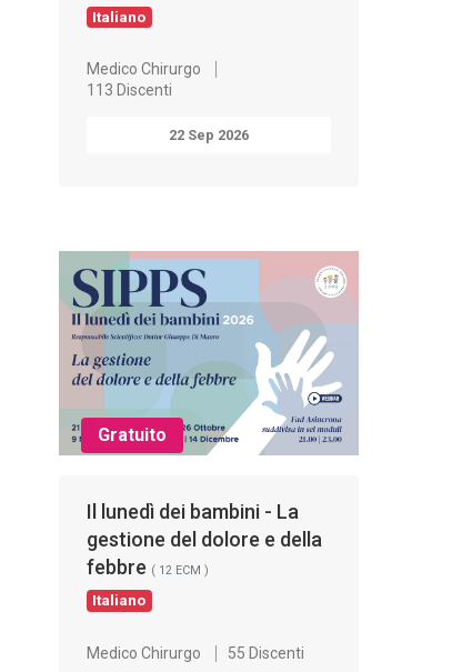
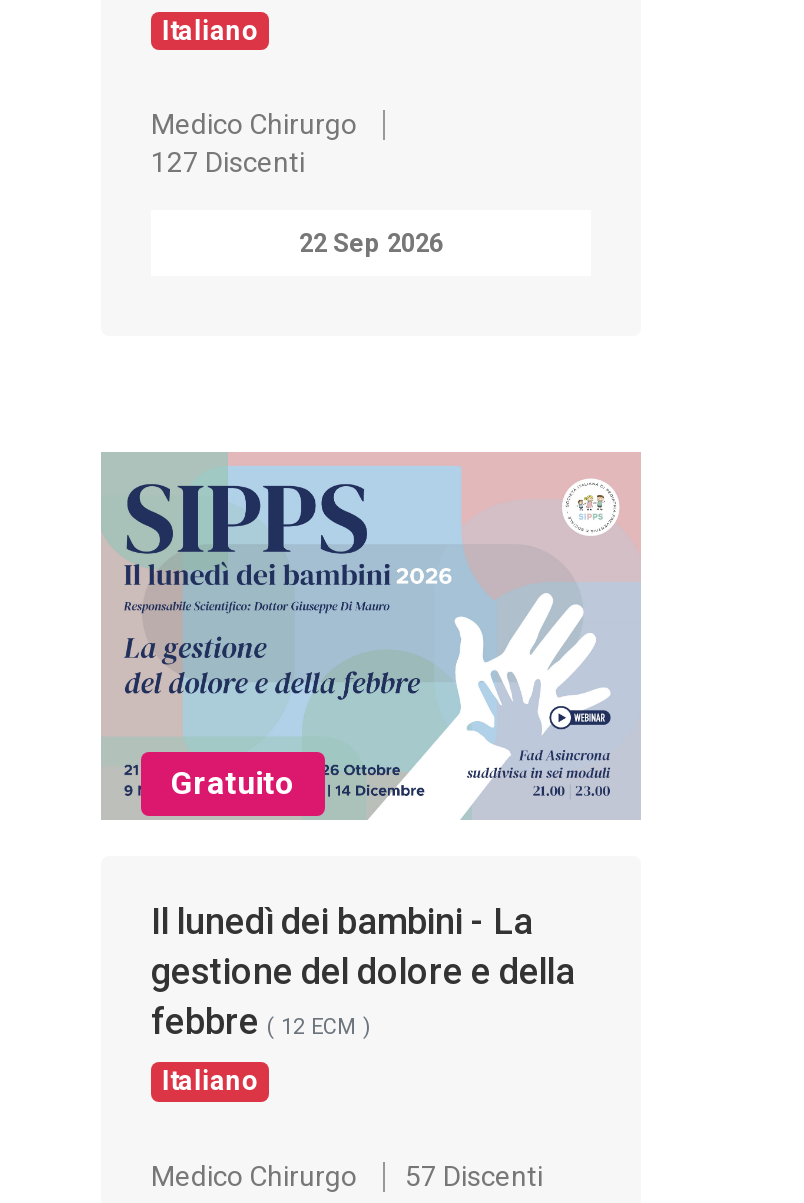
- 113 Discenti
+ 127 Discenti

- Medico Chirurgo 55 Discenti
+ Medico Chirurgo 57 Discenti
